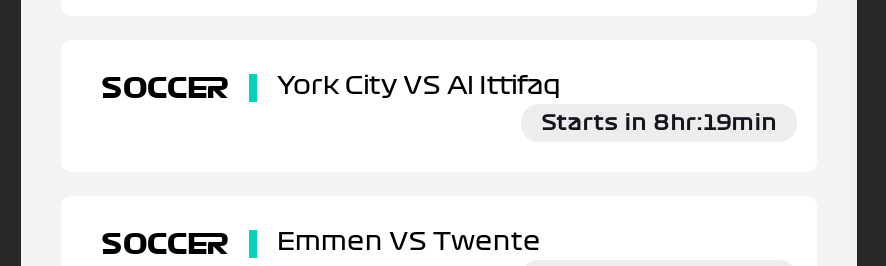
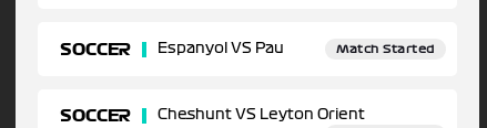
- York City VS Al Ittifaq
- Starts in 8hr:19min
+ Espanyol VS Pau
+ Match Started

- Emmen VS Twente
+ Cheshunt VS Leyton Orient
